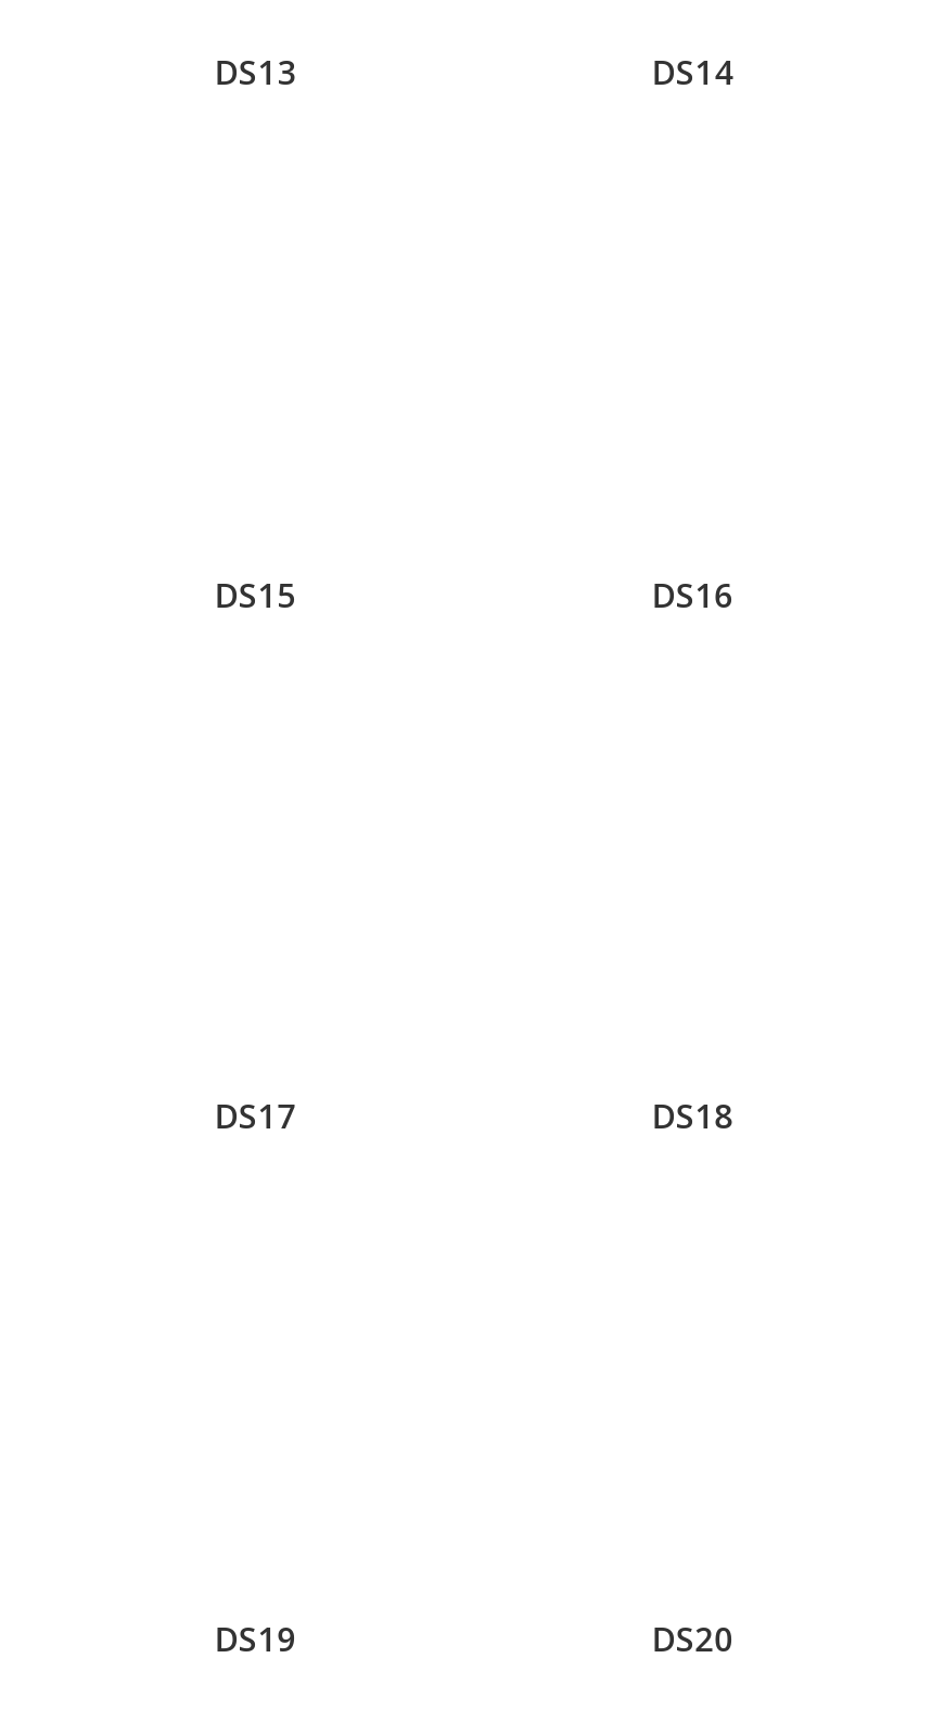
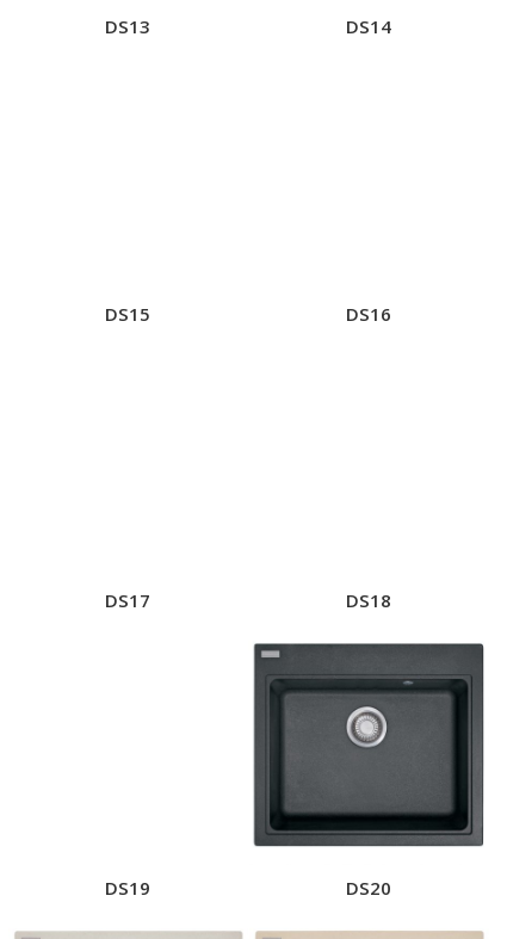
+ [image]
